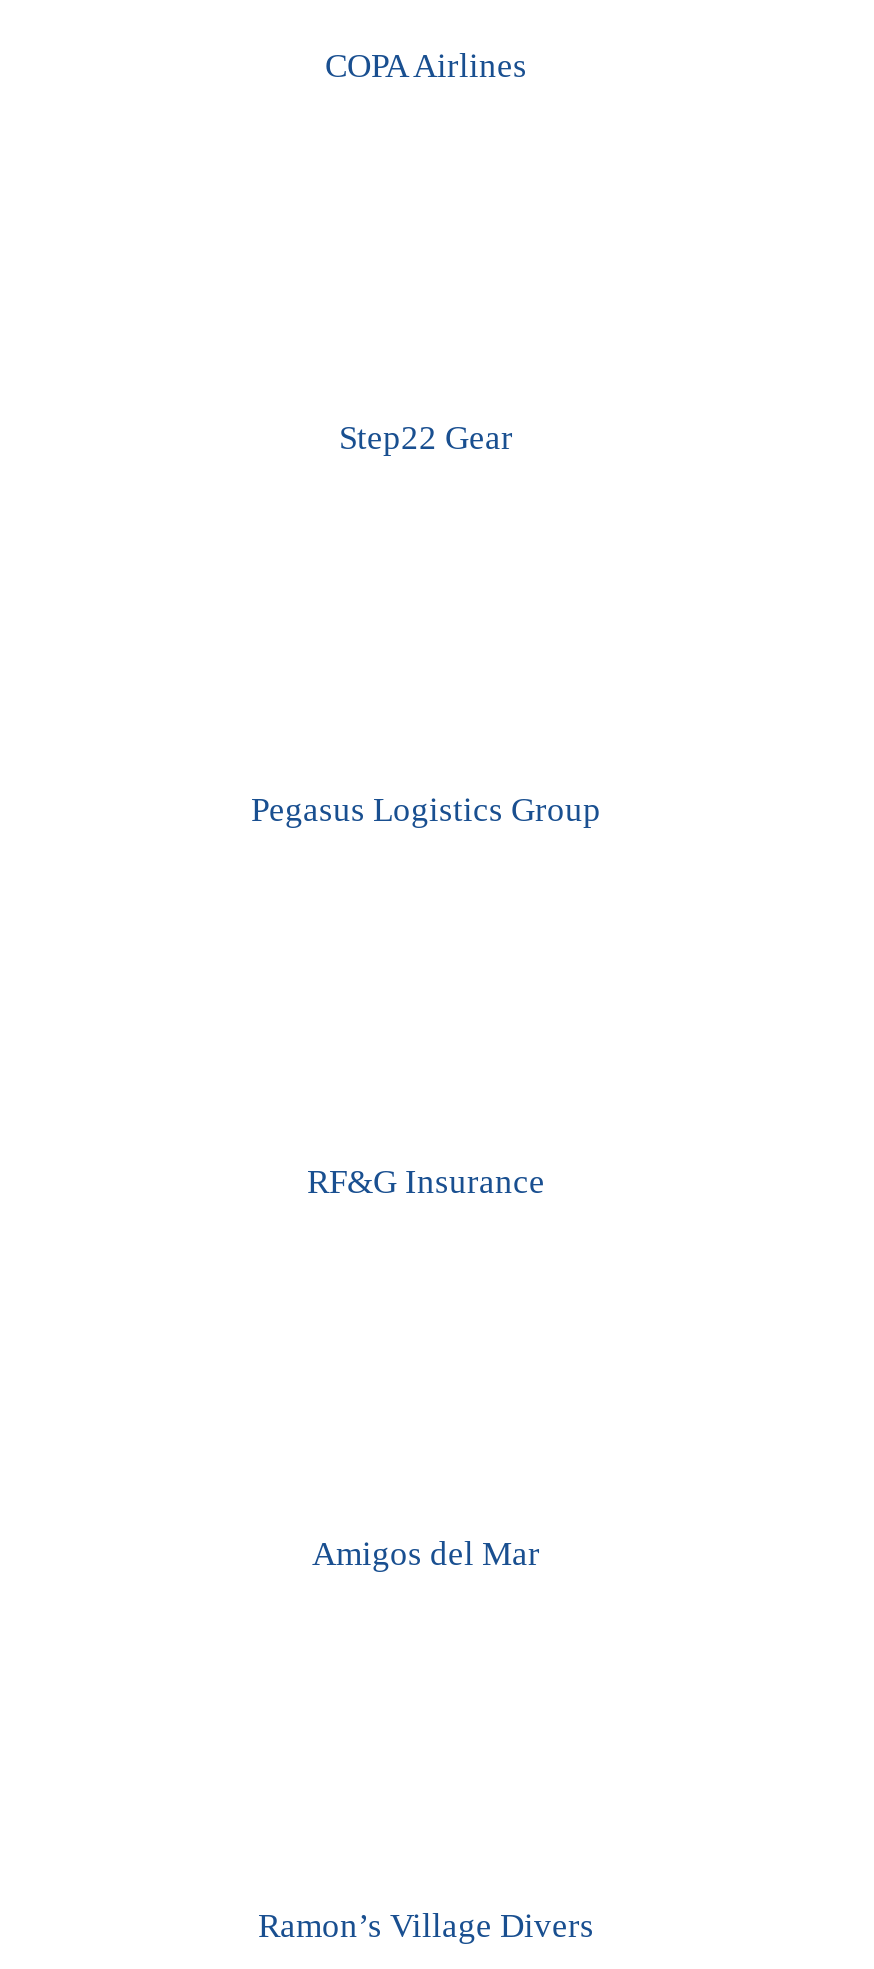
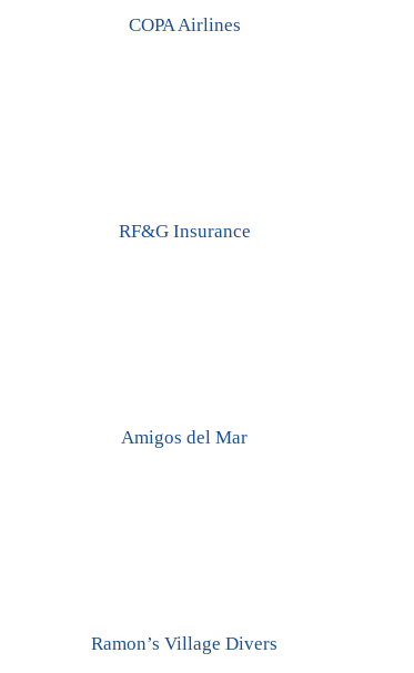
- Step22 Gear

- Pegasus Logistics Group
